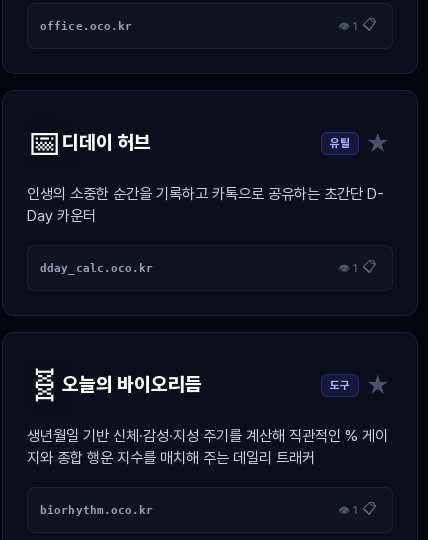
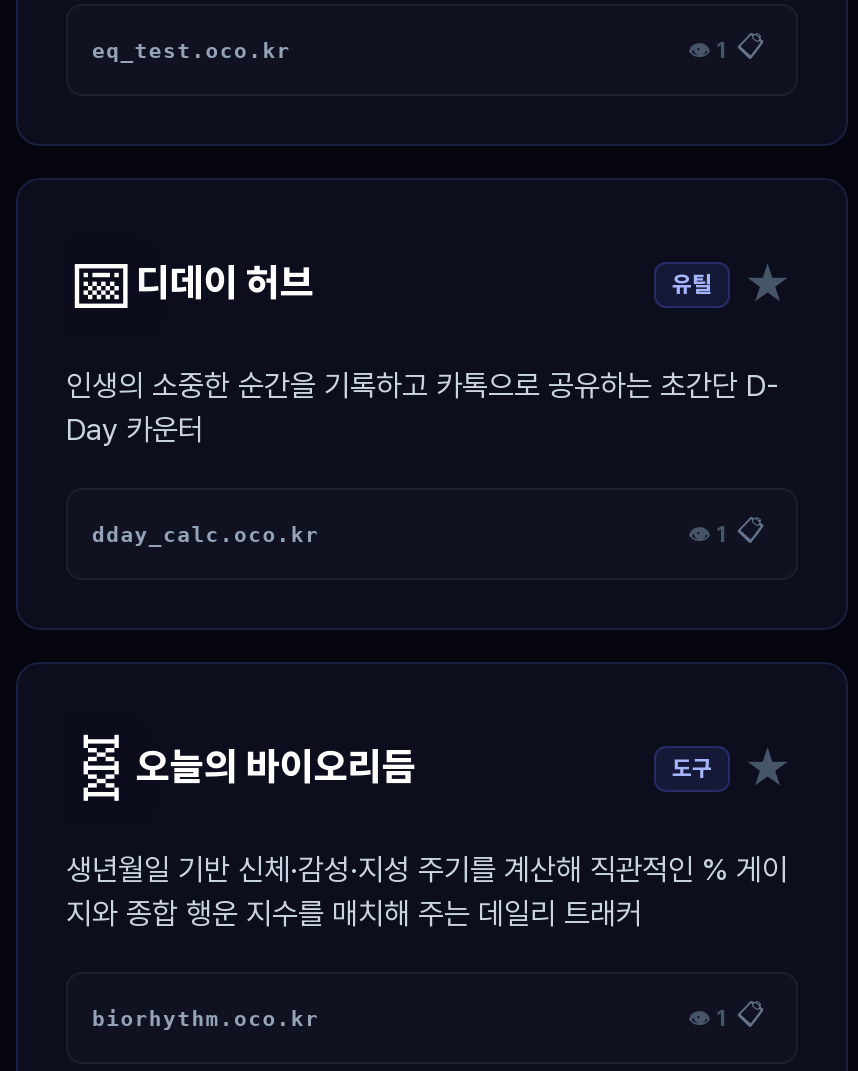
- office.oco.kr
+ eq_test.oco.kr
